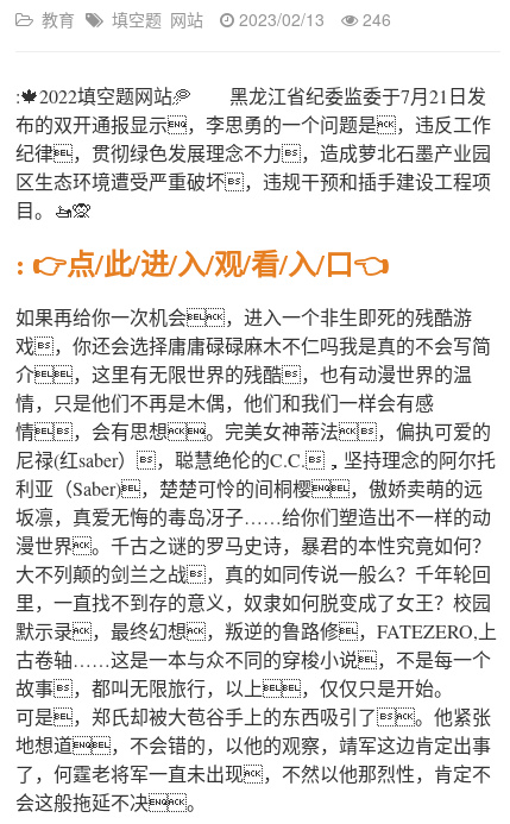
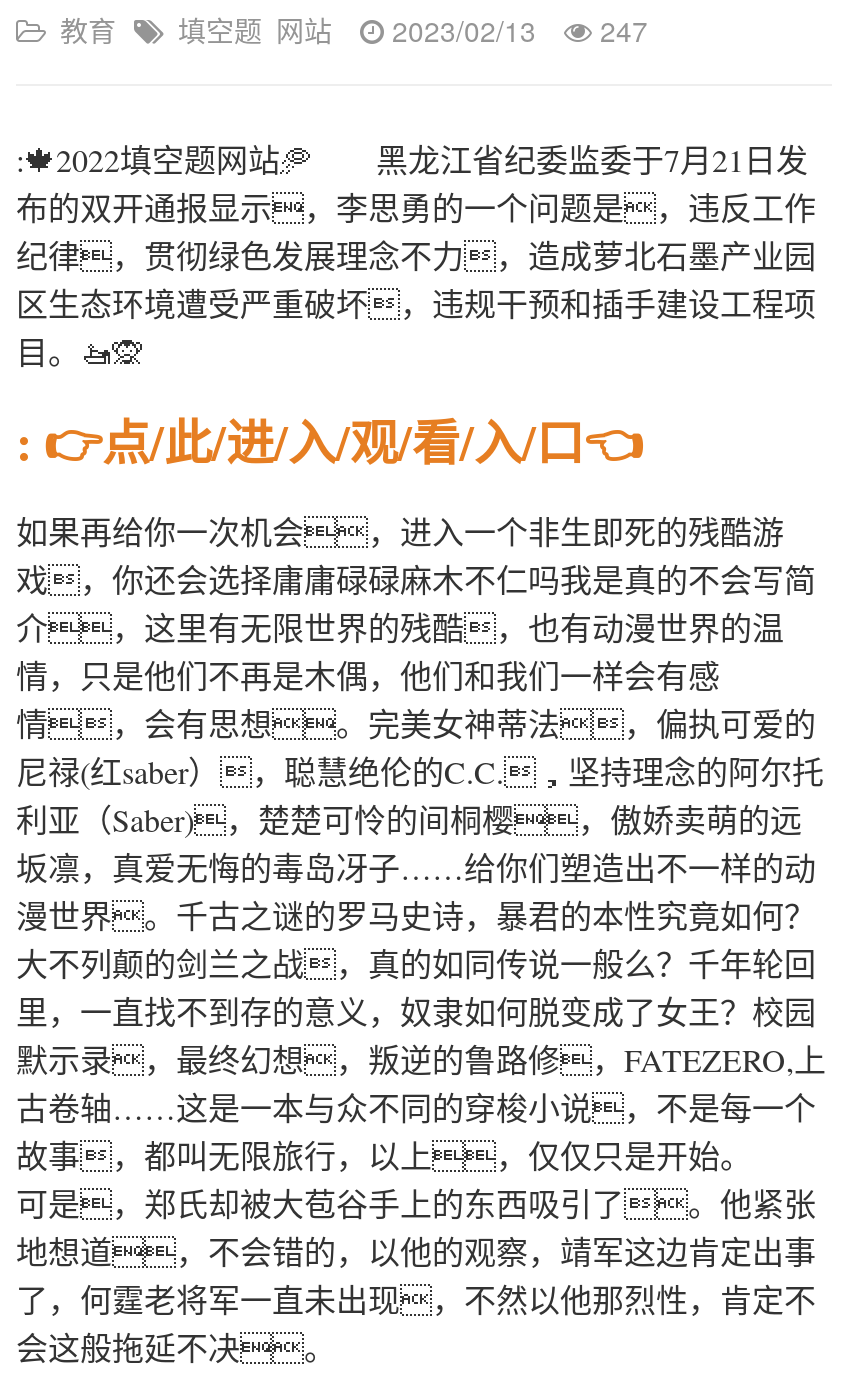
- 教育 填空题 网站 2023/02/13 246
+ 教育 填空题 网站 2023/02/13 247
